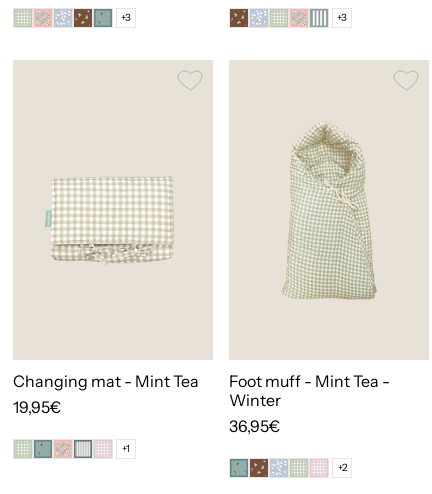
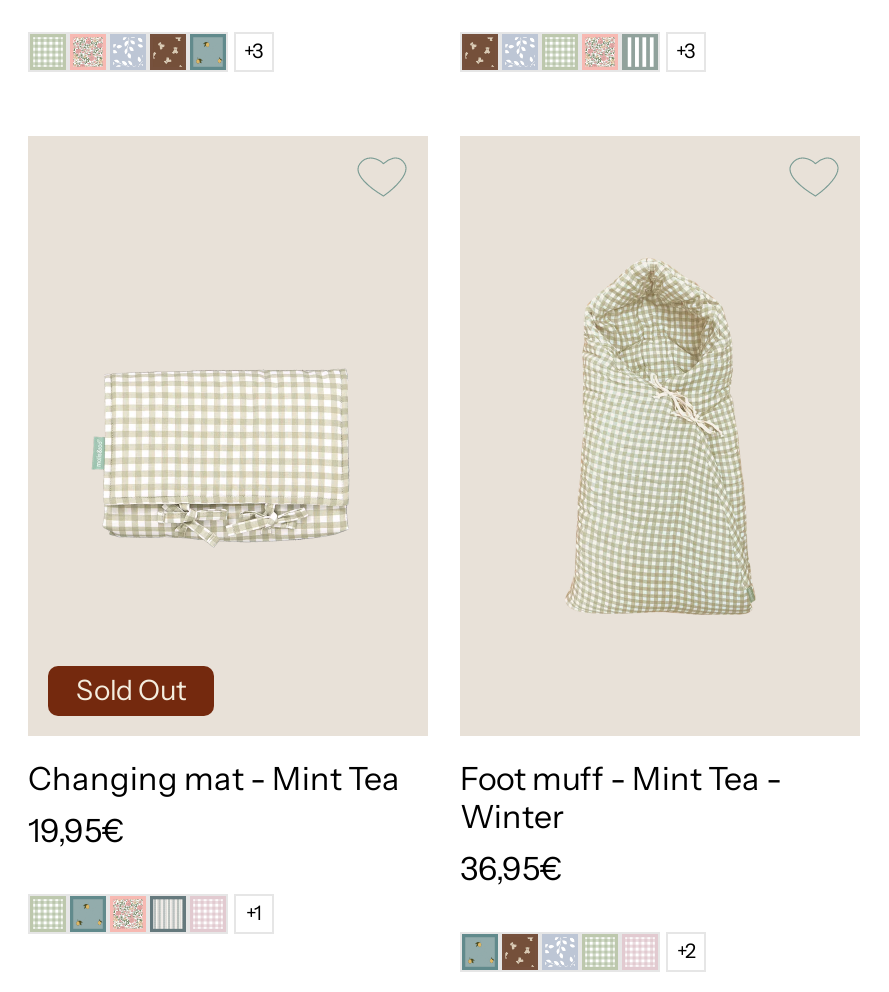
+ Sold Out
